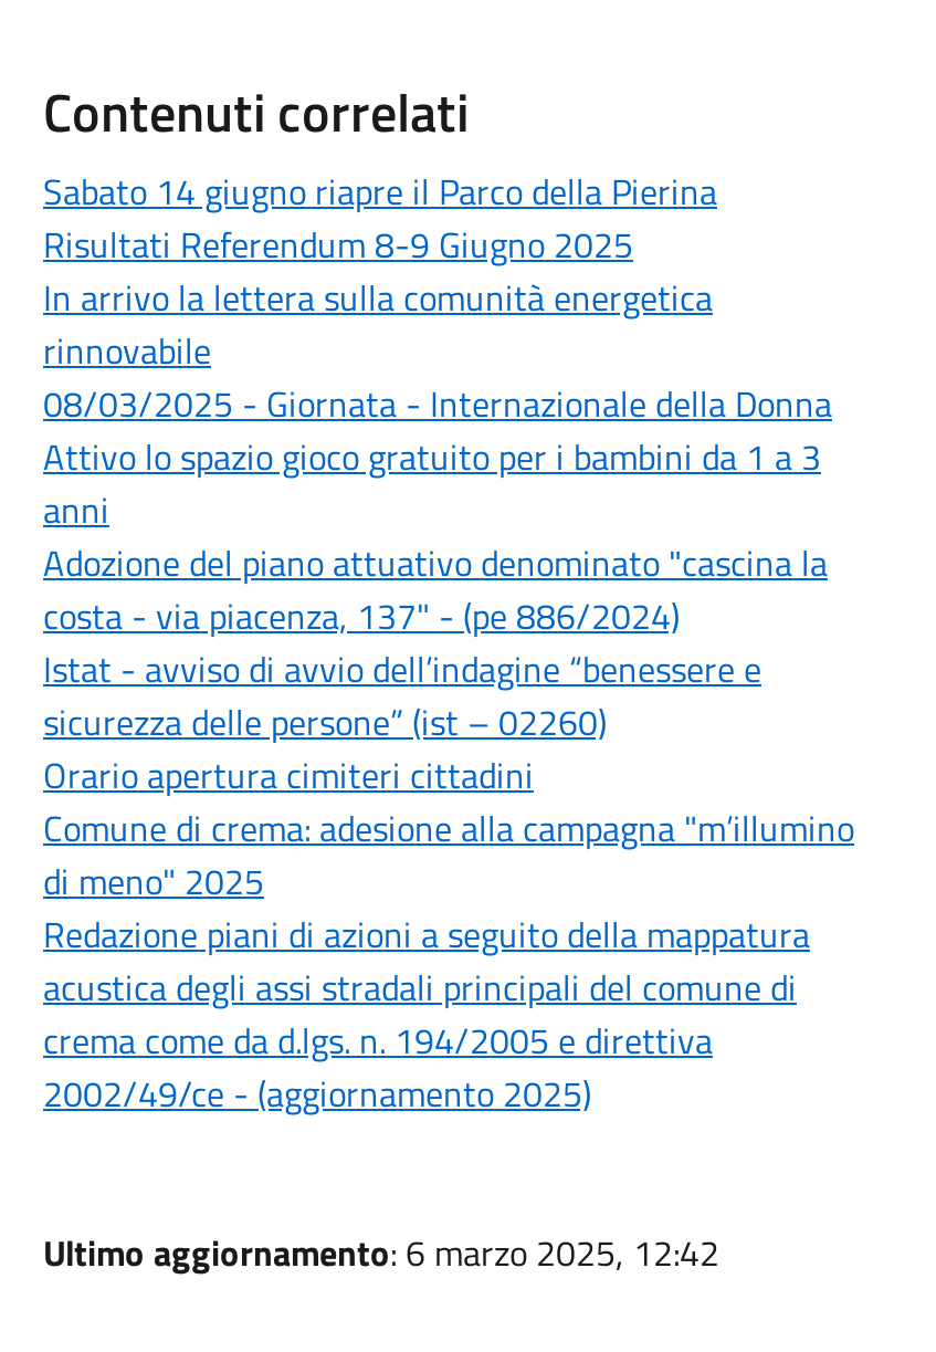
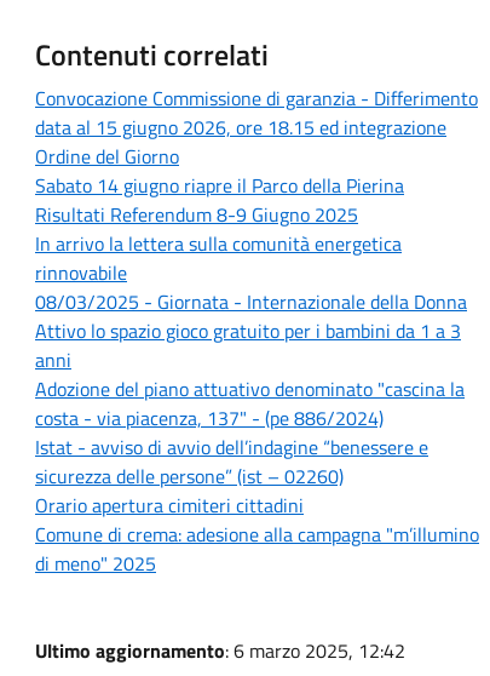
+ Convocazione Commissione di garanzia - Differimento
+ data al 15 giugno 2026, ore 18.15 ed integrazione
+ Ordine del Giorno

moved down: Sabato 14 giugno riapre il Parco della Pierina | Risultati Referendum 8-9 Giugno 2025 | In arrivo la lettera sulla comunità energetica | ... | Comune di crema: adesione alla campagna "m’illumino | di meno" 2025

- Redazione piani di azioni a seguito della mappatura
- acustica degli assi stradali principali del comune di
- crema come da d.lgs. n. 194/2005 e direttiva
- 2002/49/ce - (aggiornamento 2025)
